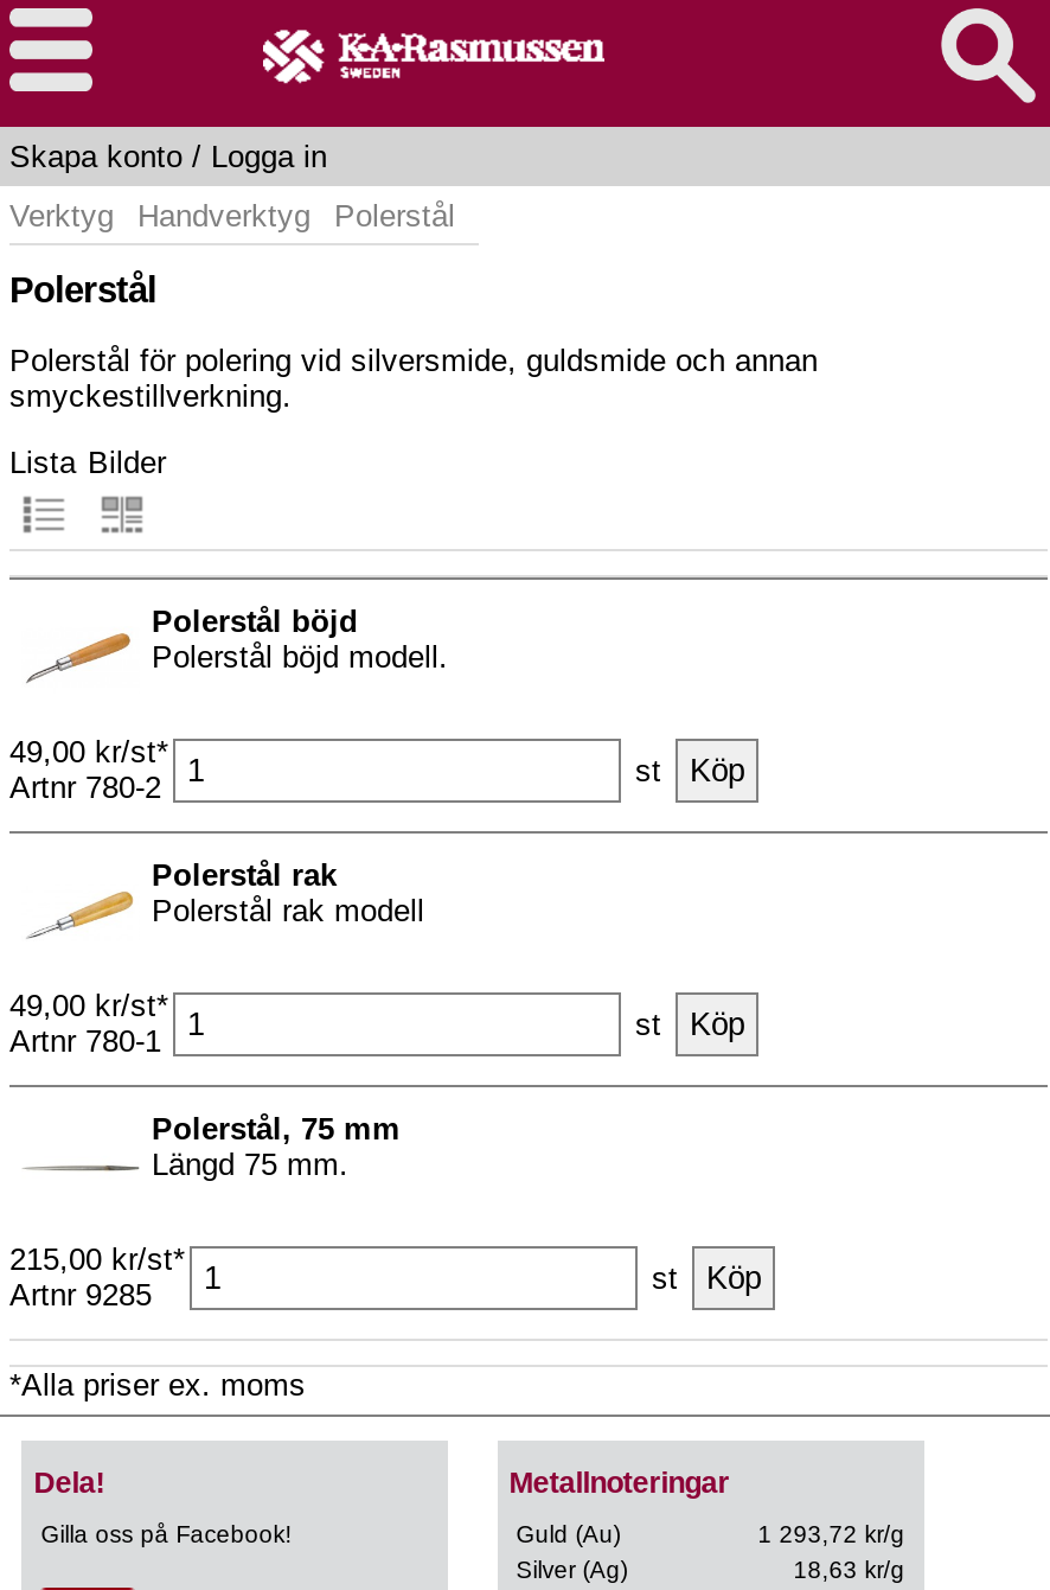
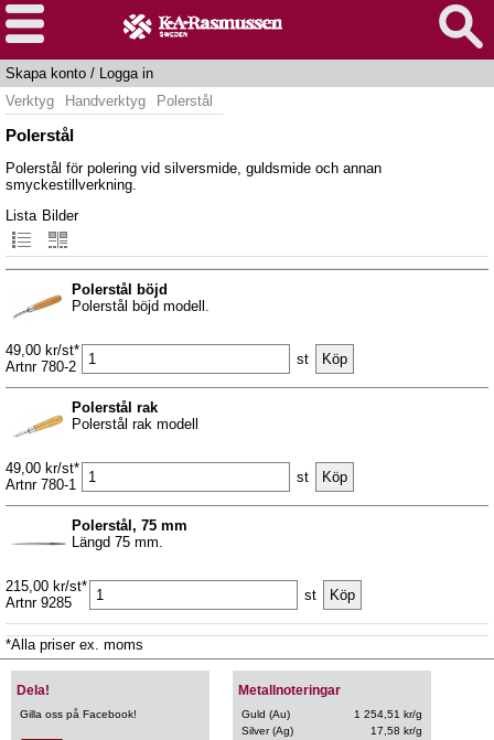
- 1 293,72 kr/g
+ 1 254,51 kr/g

- 18,63 kr/g
+ 17,58 kr/g
